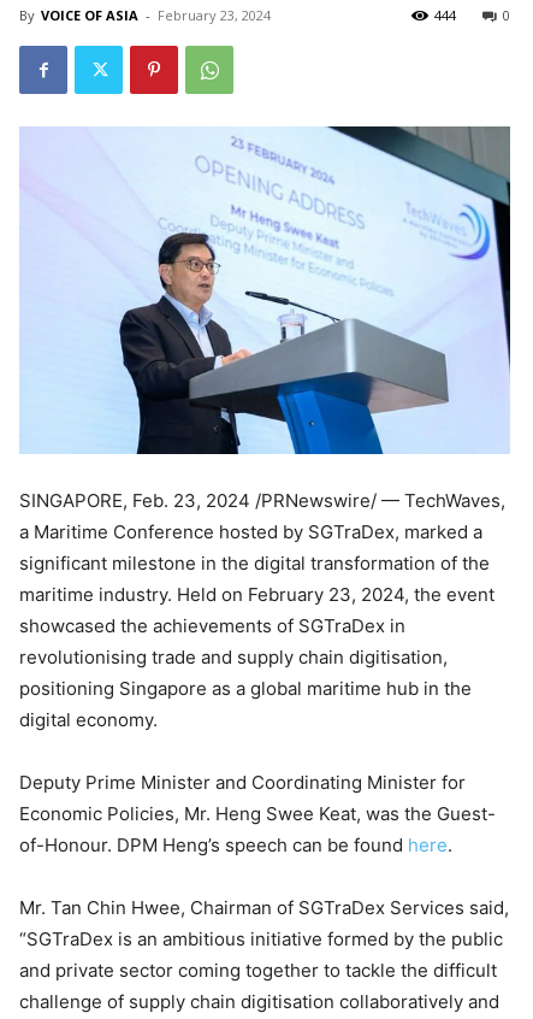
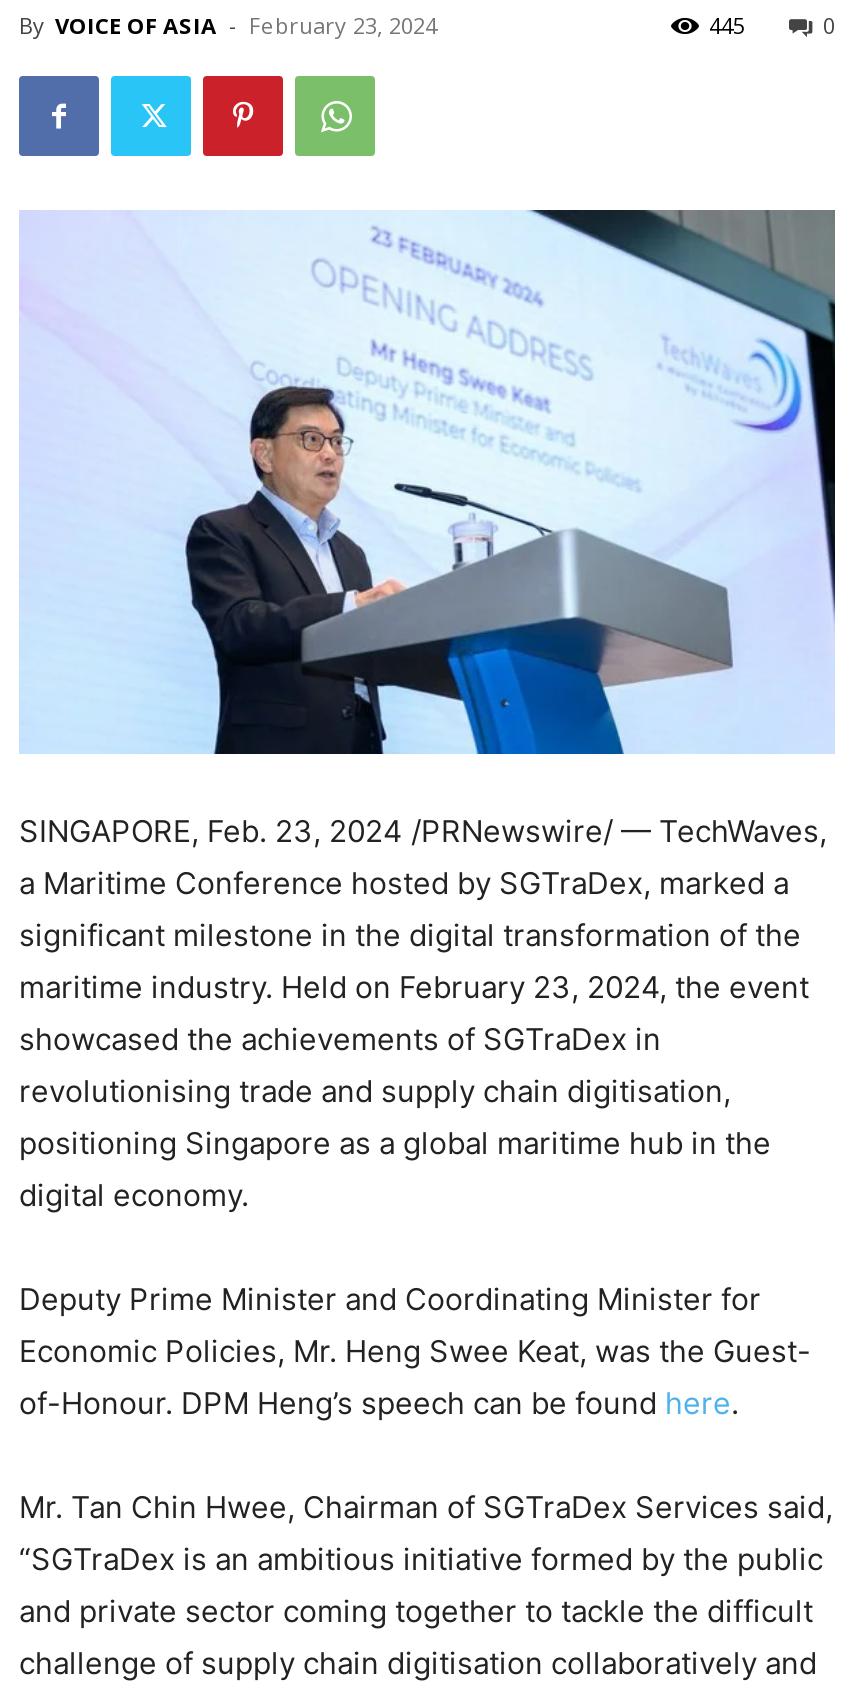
- 444
+ 445
